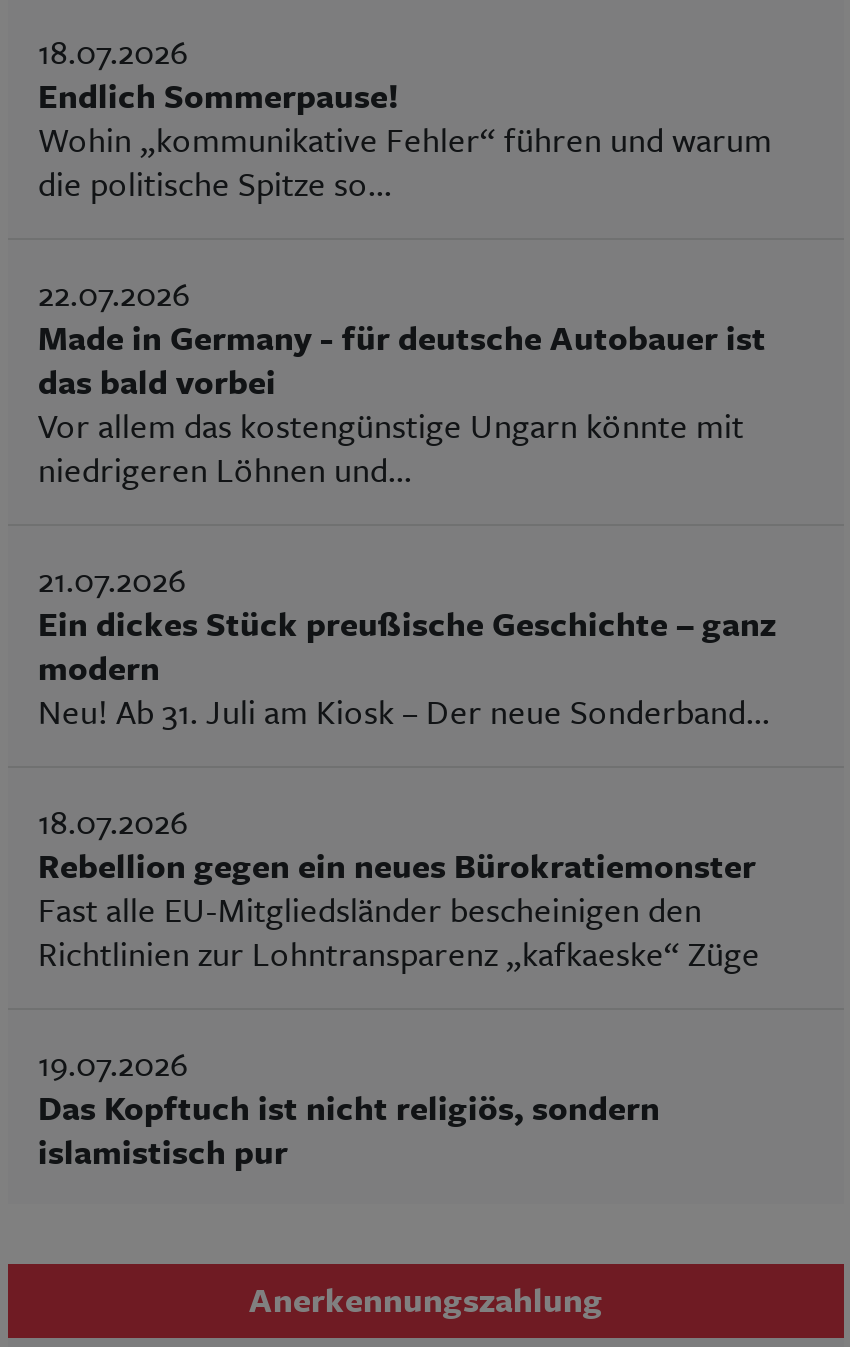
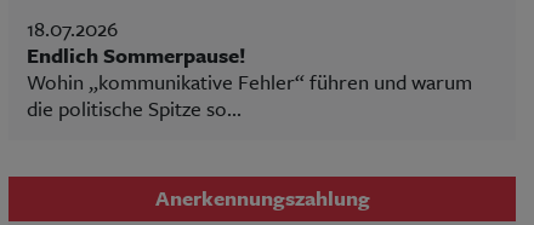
- 22.07.2026
- Made in Germany - für deutsche Autobauer ist
- das bald vorbei
- Vor allem das kostengünstige Ungarn könnte mit
- niedrigeren Löhnen und...
- 21.07.2026
- Ein dickes Stück preußische Geschichte – ganz
- modern
- Neu! Ab 31. Juli am Kiosk – Der neue Sonderband...
- 18.07.2026
- Rebellion gegen ein neues Bürokratiemonster
- Fast alle EU-Mitgliedsländer bescheinigen den
- Richtlinien zur Lohntransparenz „kafkaeske“ Züge
- 19.07.2026
- Das Kopftuch ist nicht religiös, sondern
- islamistisch pur
